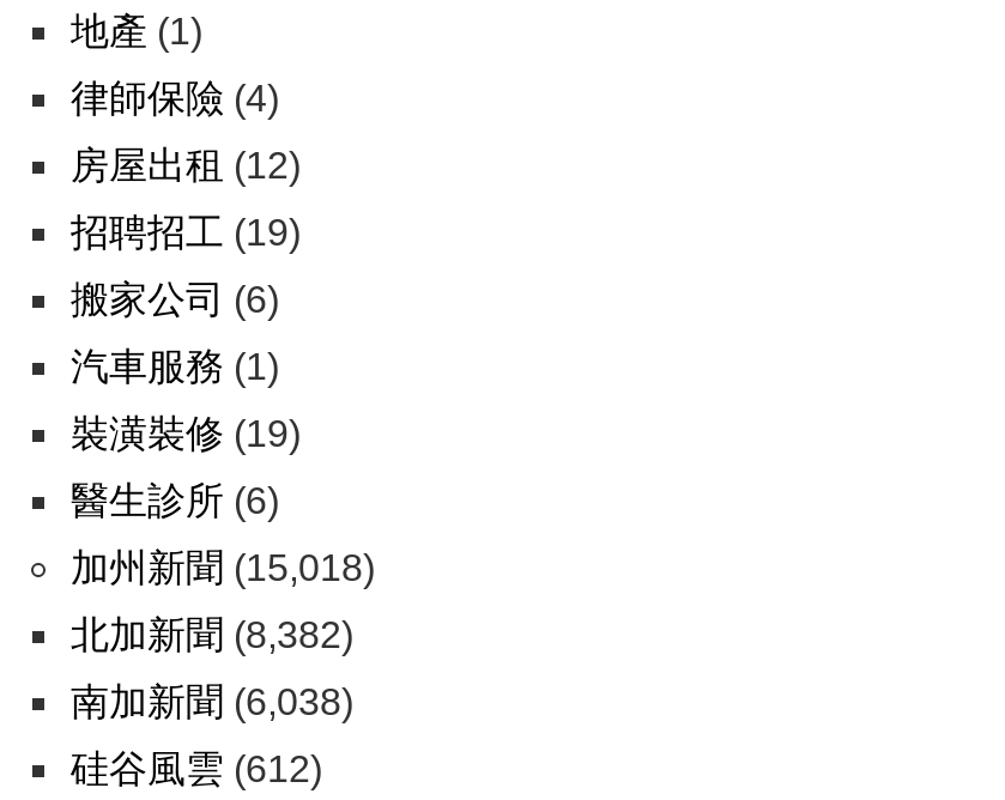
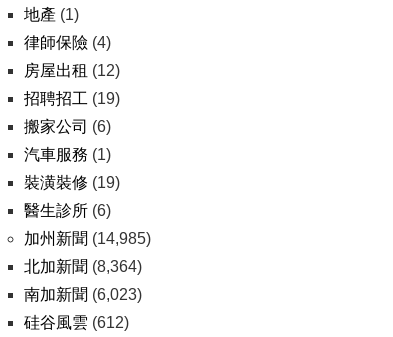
- 加州新聞(15,018)
+ 加州新聞(14,985)

- 北加新聞(8,382)
+ 北加新聞(8,364)

- 南加新聞(6,038)
+ 南加新聞(6,023)
